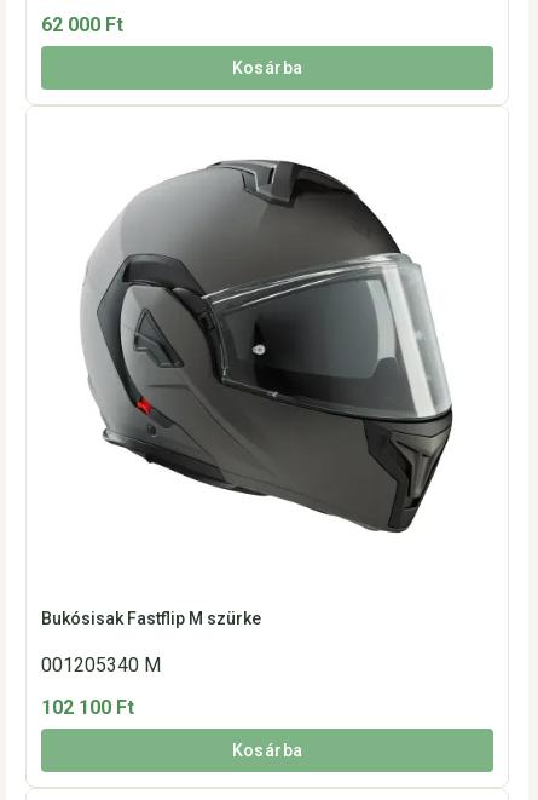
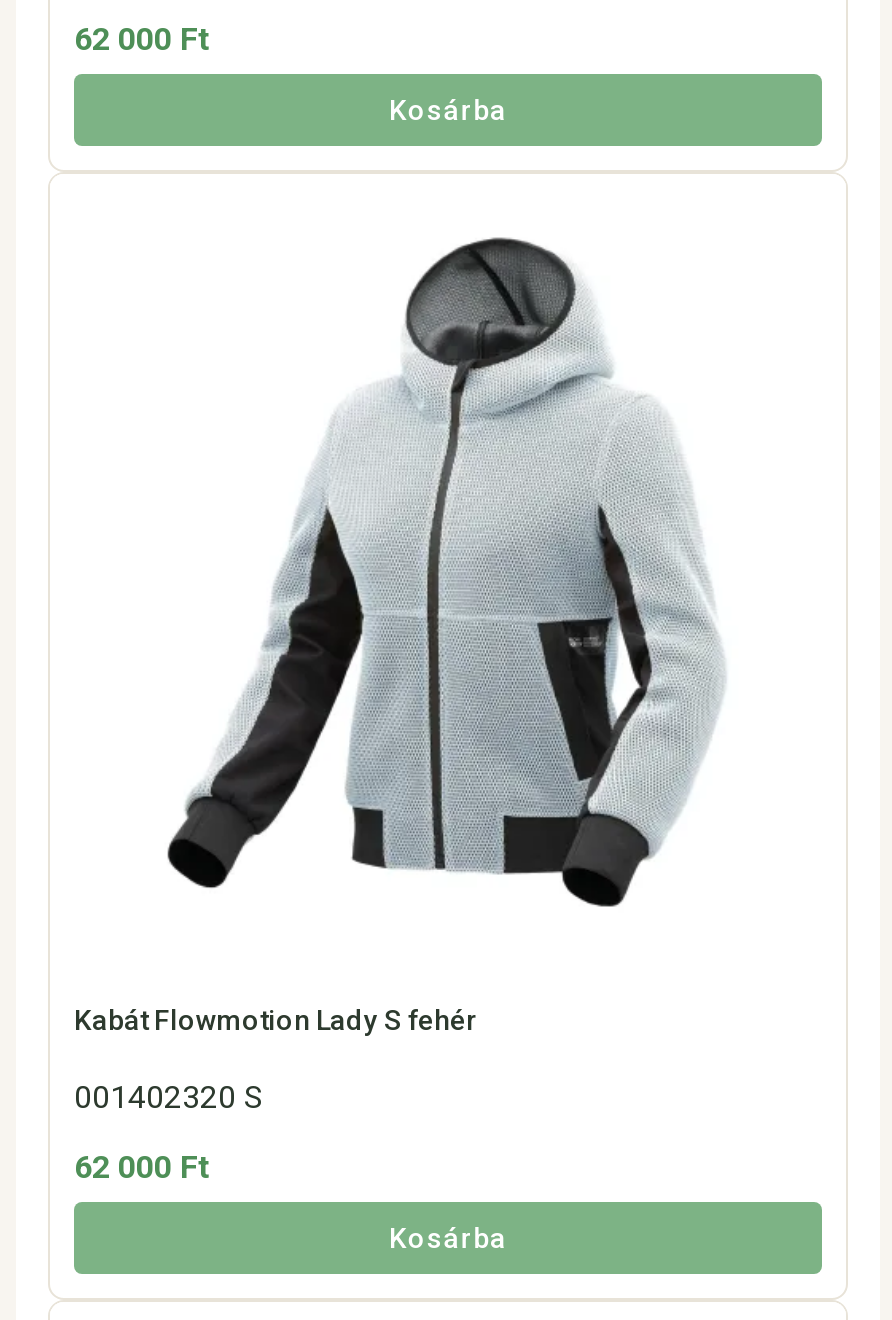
- [image]
+ [image]

- Bukósisak Fastflip M szürke
+ Kabát Flowmotion Lady S fehér

- 001205340 M
+ 001402320 S

- 102 100 Ft
+ 62 000 Ft
